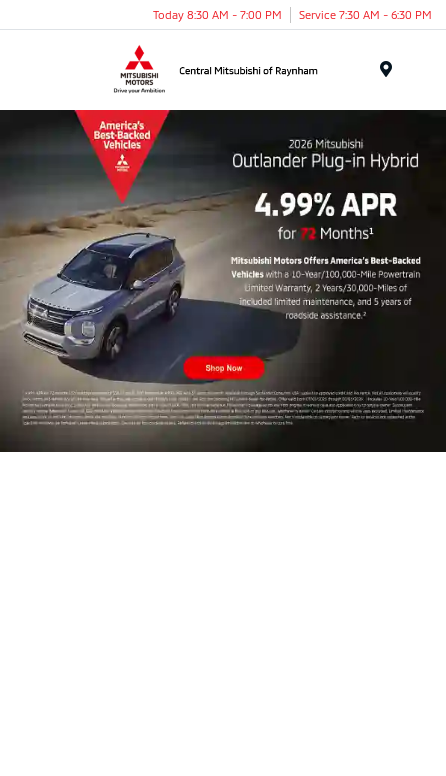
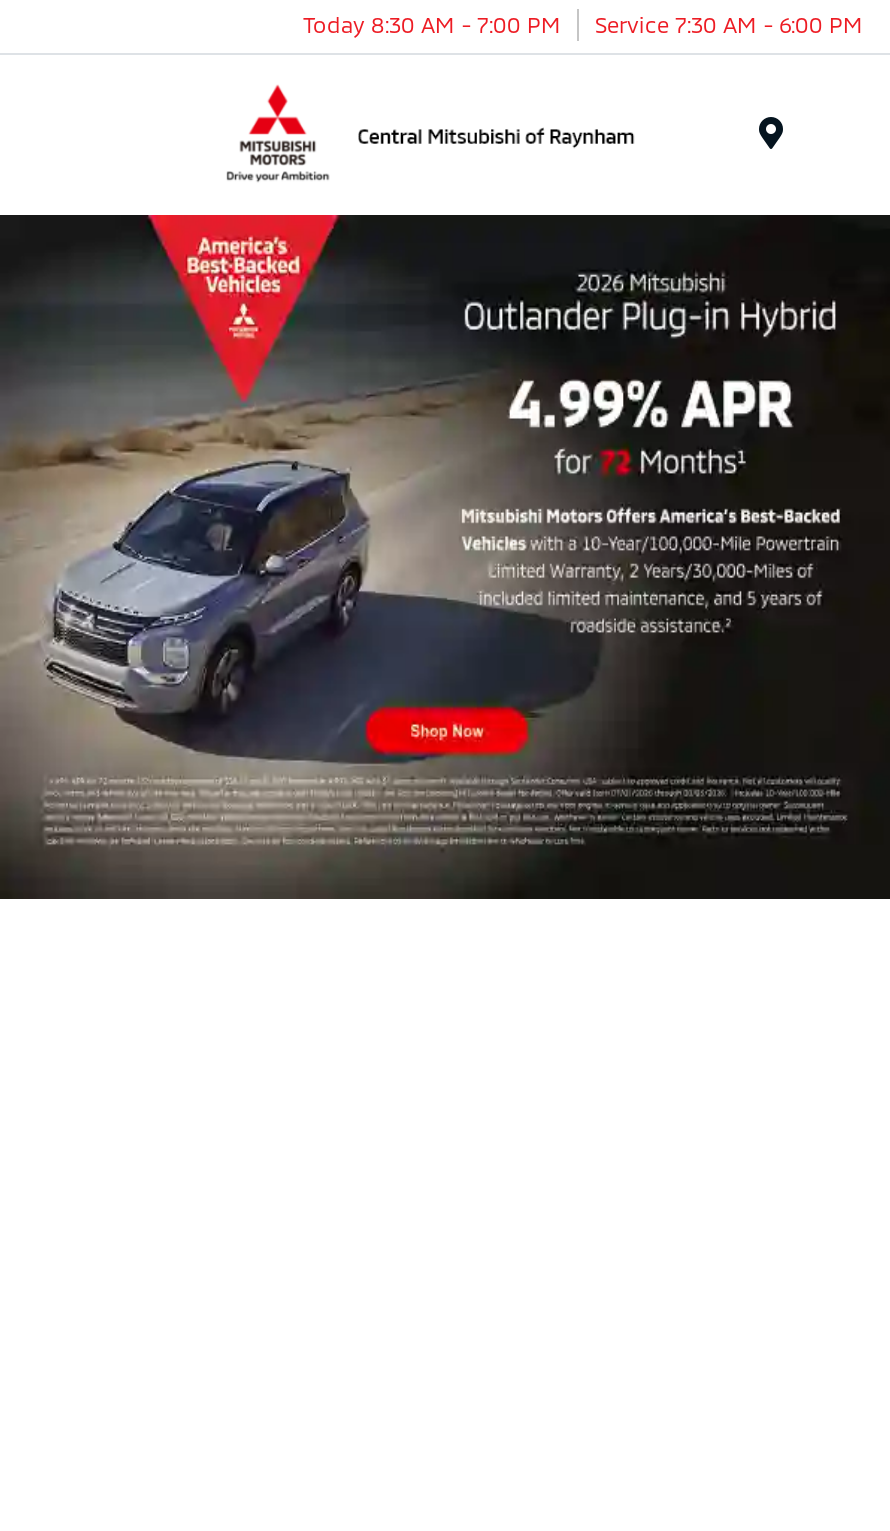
- Today 8:30 AM - 7:00 PM Service 7:30 AM - 6:30 PM
+ Today 8:30 AM - 7:00 PM Service 7:30 AM - 6:00 PM
